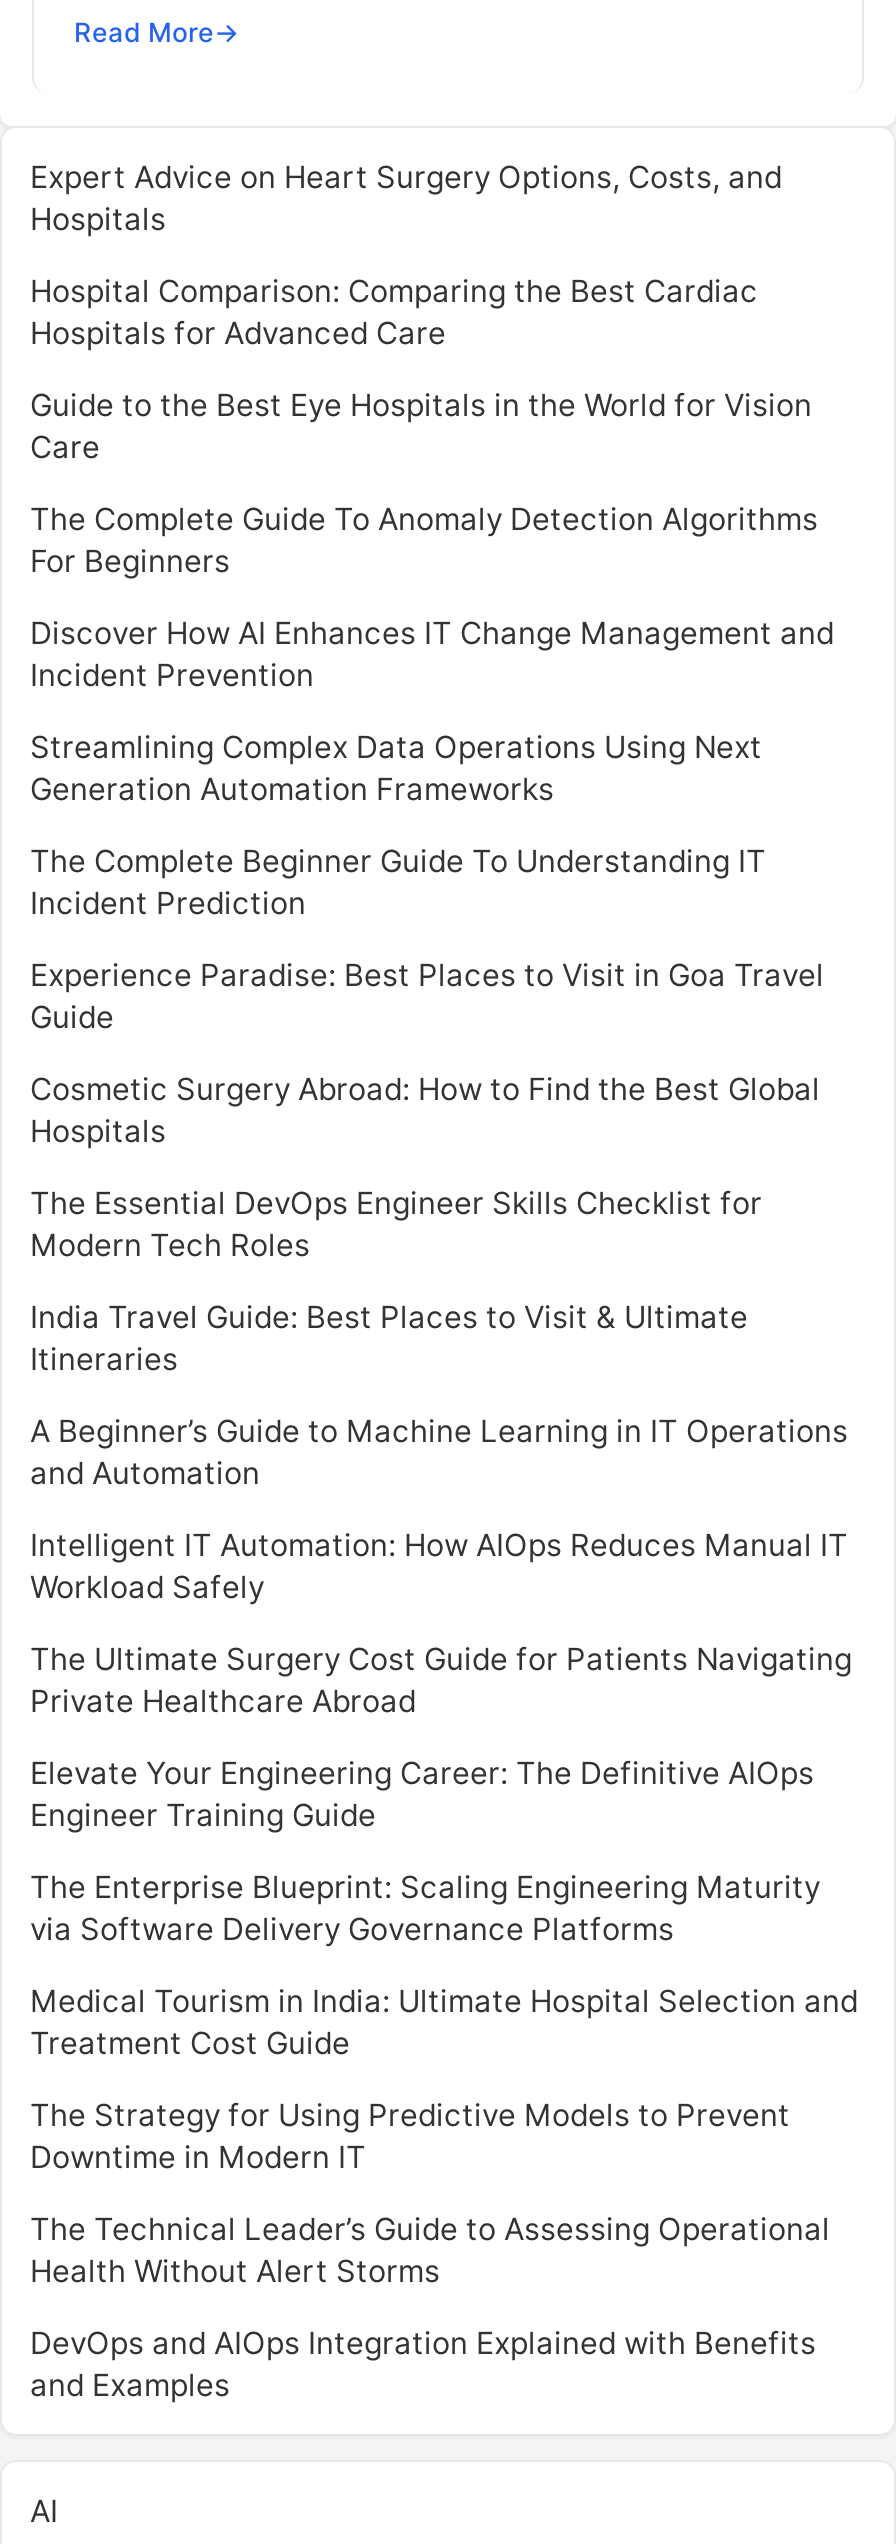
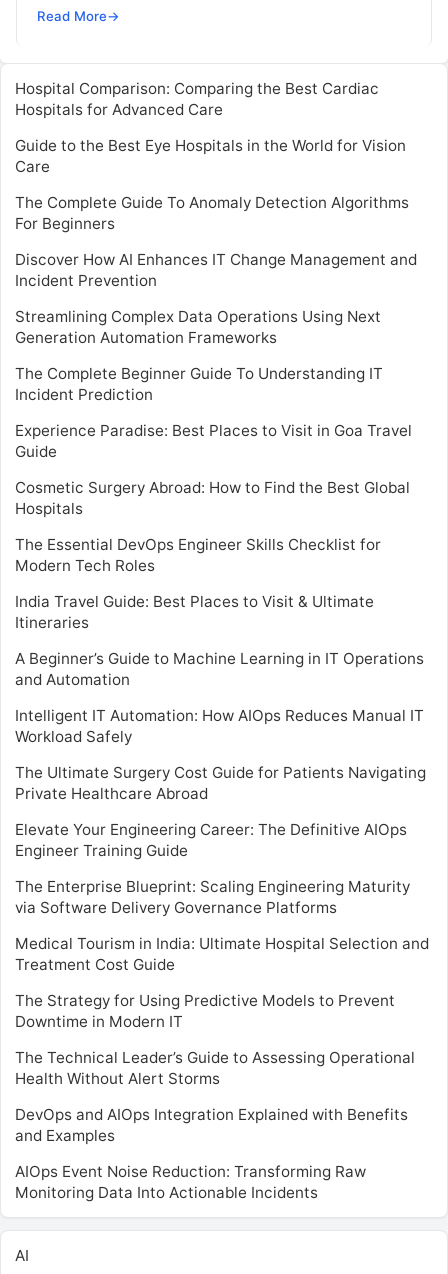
- Expert Advice on Heart Surgery Options, Costs, and
- Hospitals

moved up: Hospital Comparison: Comparing the Best Cardiac | Hospitals for Advanced Care | Guide to the Best Eye Hospitals in the World for Vision | ... | DevOps and AIOps Integration Explained with Benefits | and Examples

+ AIOps Event Noise Reduction: Transforming Raw
+ Monitoring Data Into Actionable Incidents
